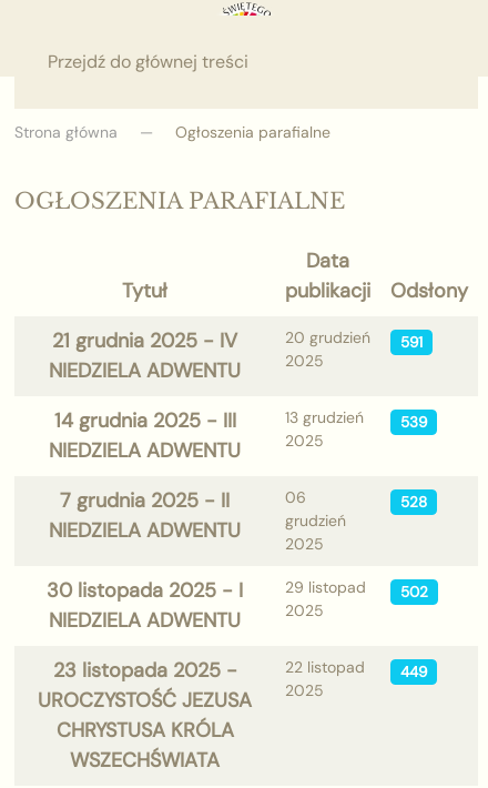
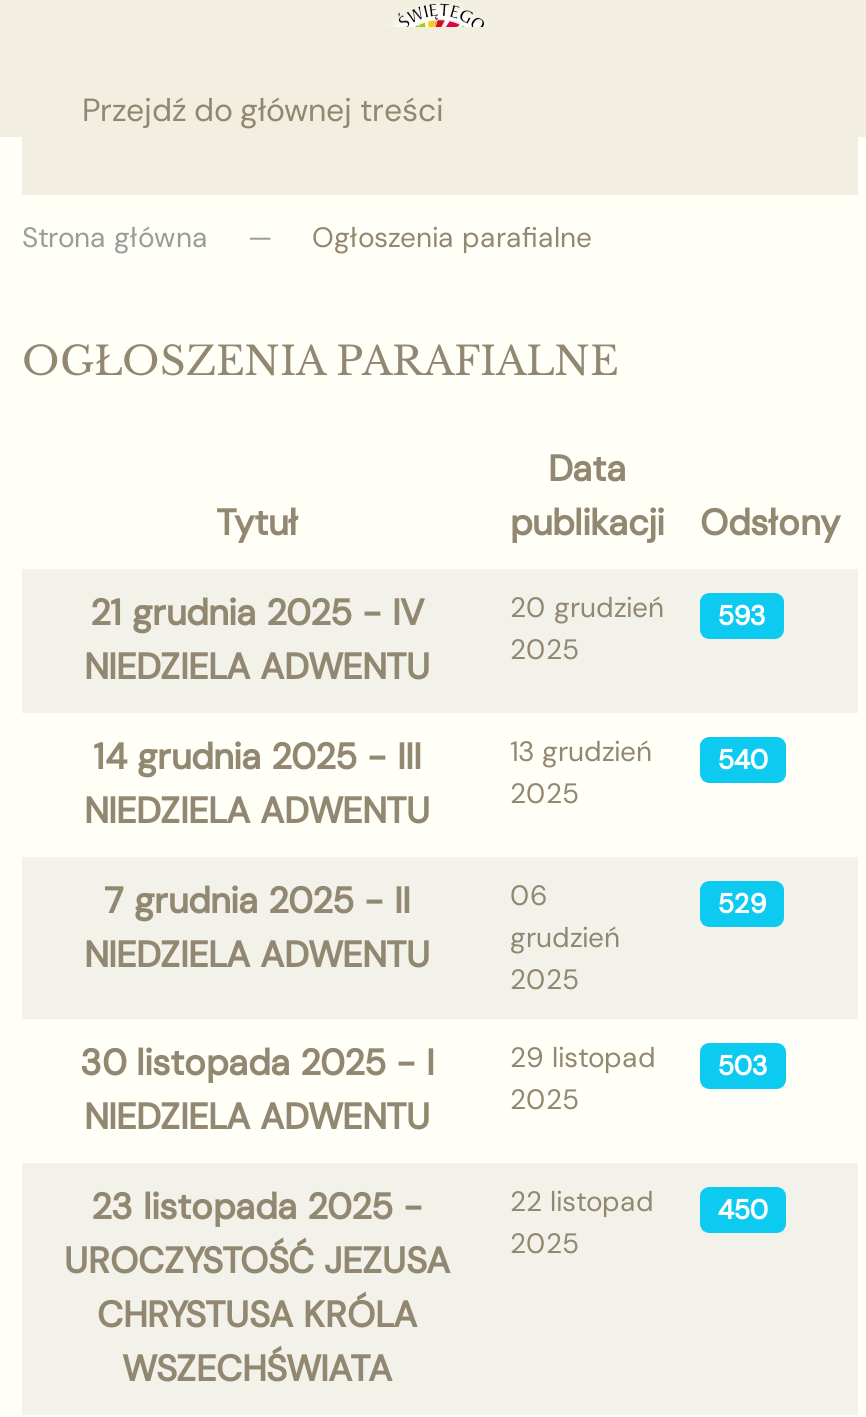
- 20 grudzień 591
+ 20 grudzień 593

- 13 grudzień 539
+ 13 grudzień 540

- 528
+ 529

- 29 listopad 502
+ 29 listopad 503

- 22 listopad 449
+ 22 listopad 450
